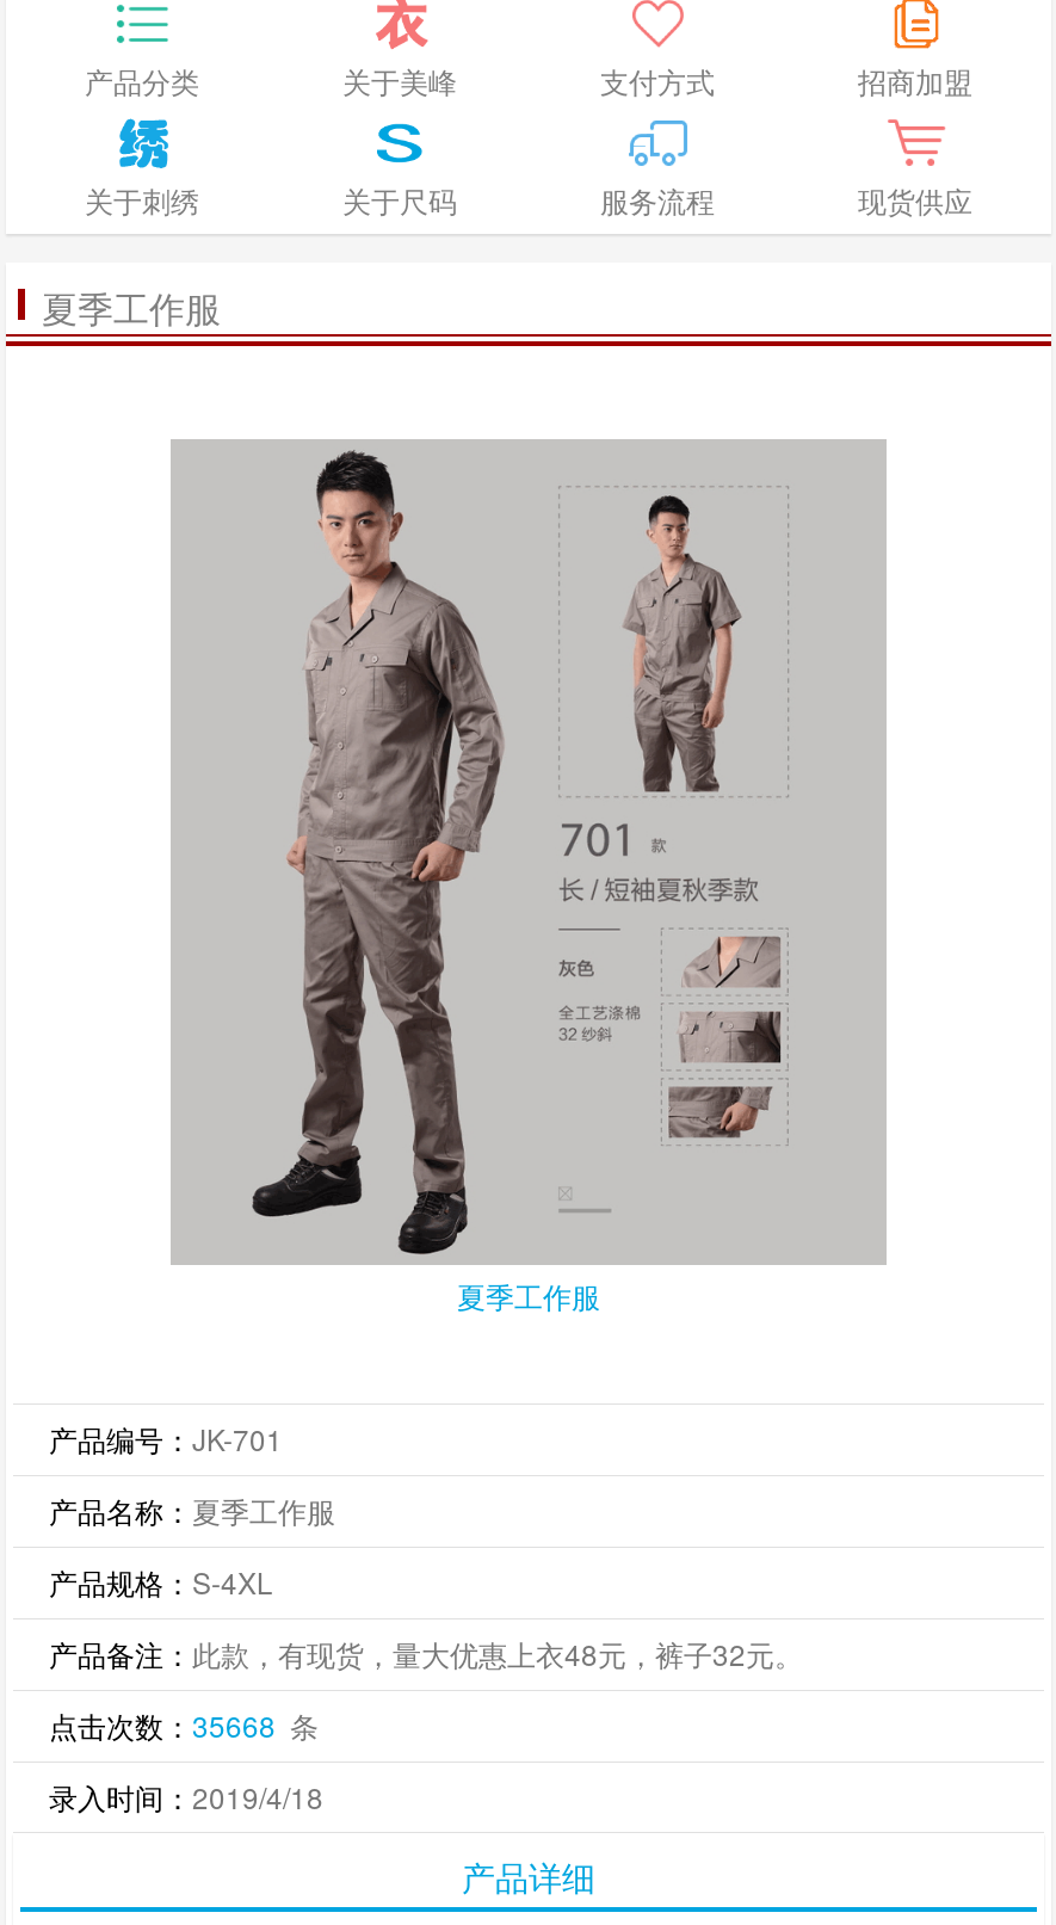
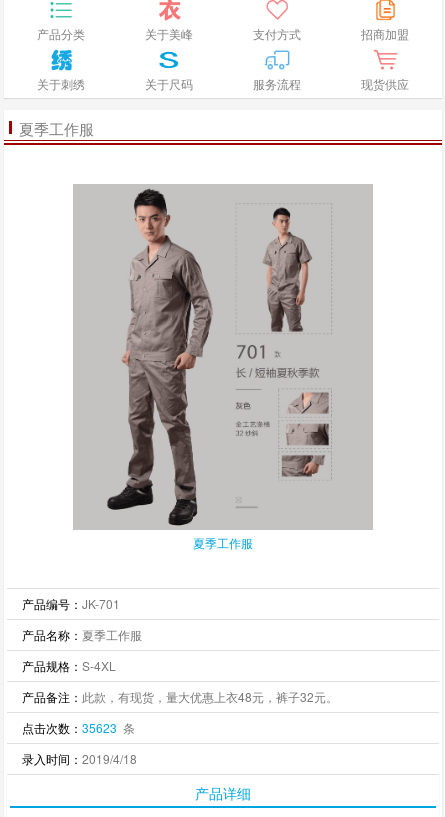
- 点击次数：35668条
+ 点击次数：35623条
